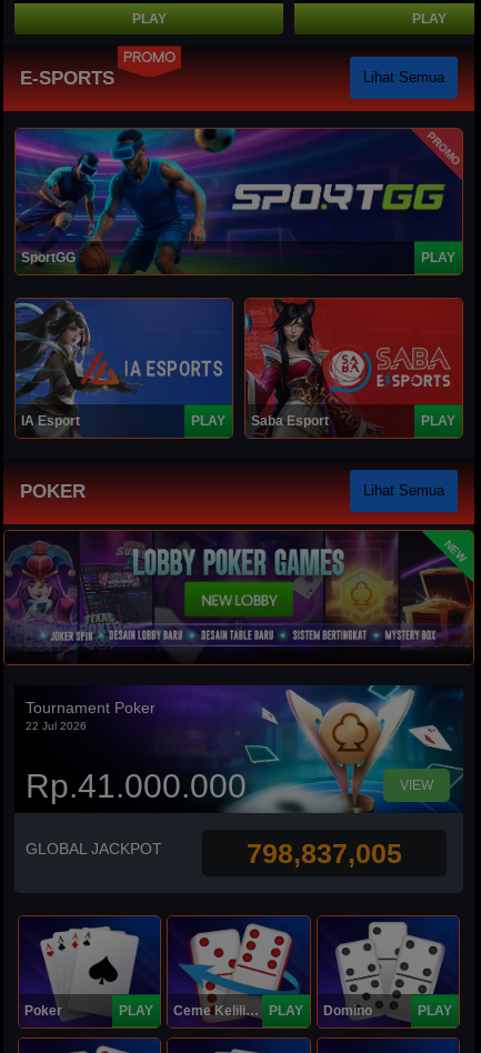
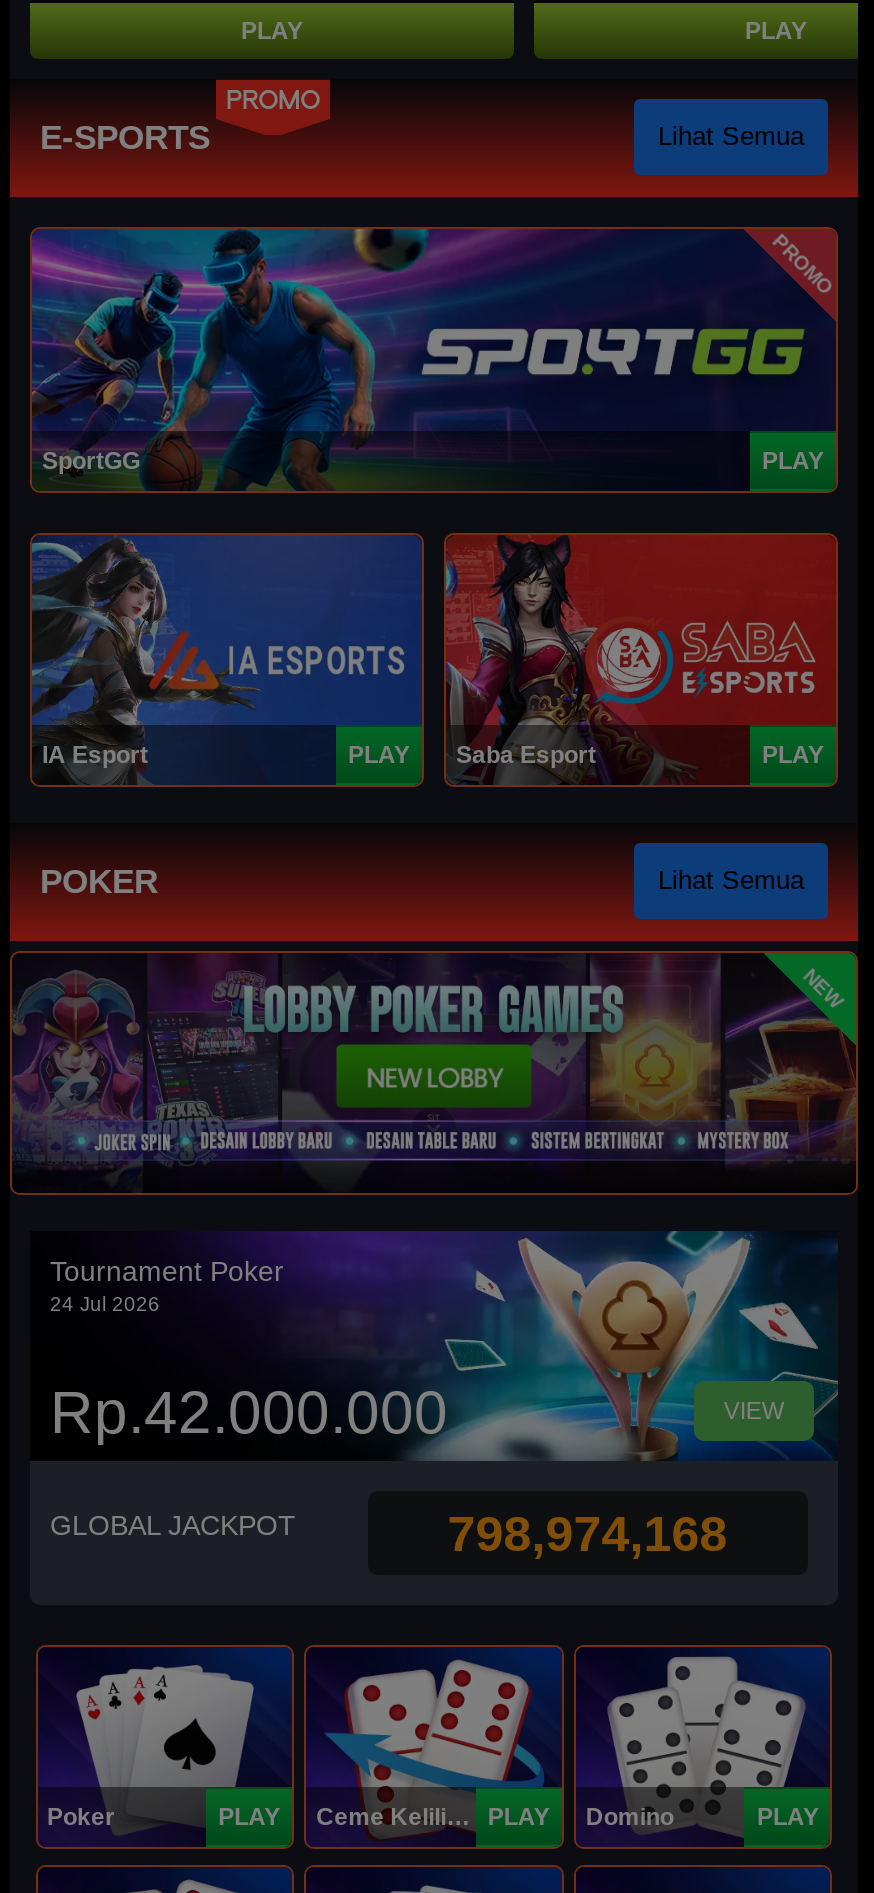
- 22 Jul 2026
+ 24 Jul 2026

- Rp.41.000.000
+ Rp.42.000.000

- 798,837,005
+ 798,974,168
